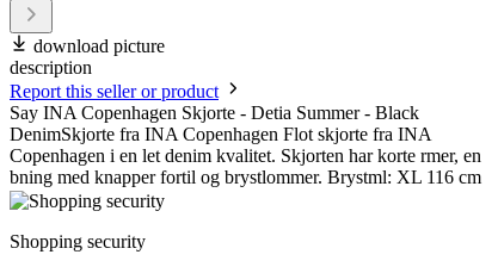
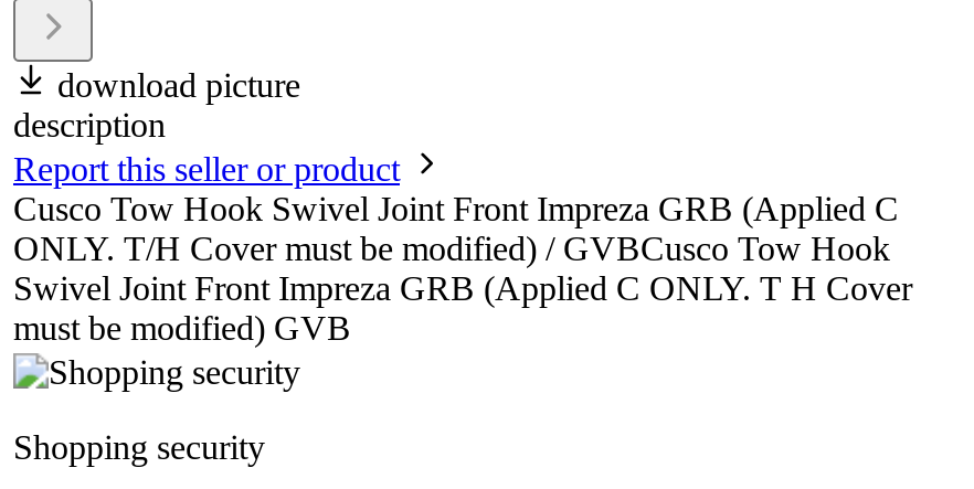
- Say INA Copenhagen Skjorte - Detia Summer - Black
- DenimSkjorte fra INA Copenhagen Flot skjorte fra INA
- Copenhagen i en let denim kvalitet. Skjorten har korte rmer, en
- bning med knapper fortil og brystlommer. Brystml: XL 116 cm
+ Cusco Tow Hook Swivel Joint Front Impreza GRB (Applied C
+ ONLY. T/H Cover must be modified) / GVBCusco Tow Hook
+ Swivel Joint Front Impreza GRB (Applied C ONLY. T H Cover
+ must be modified) GVB
